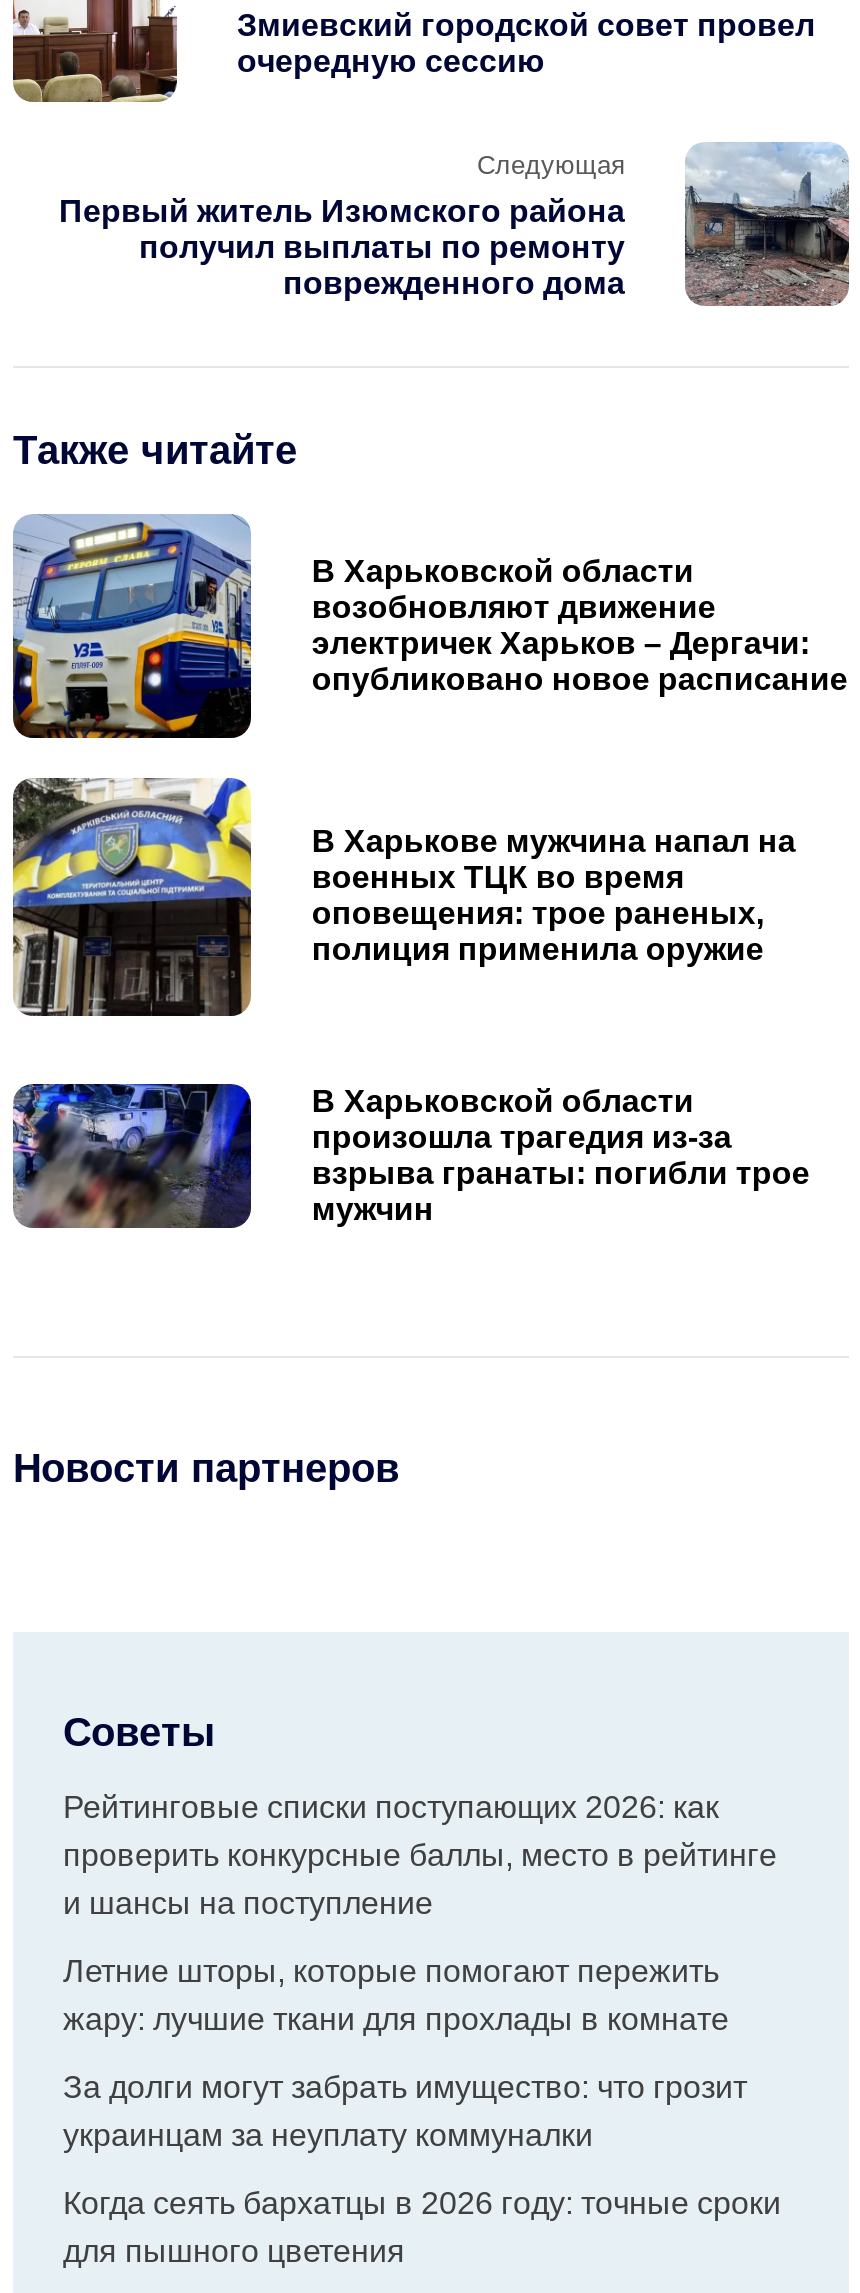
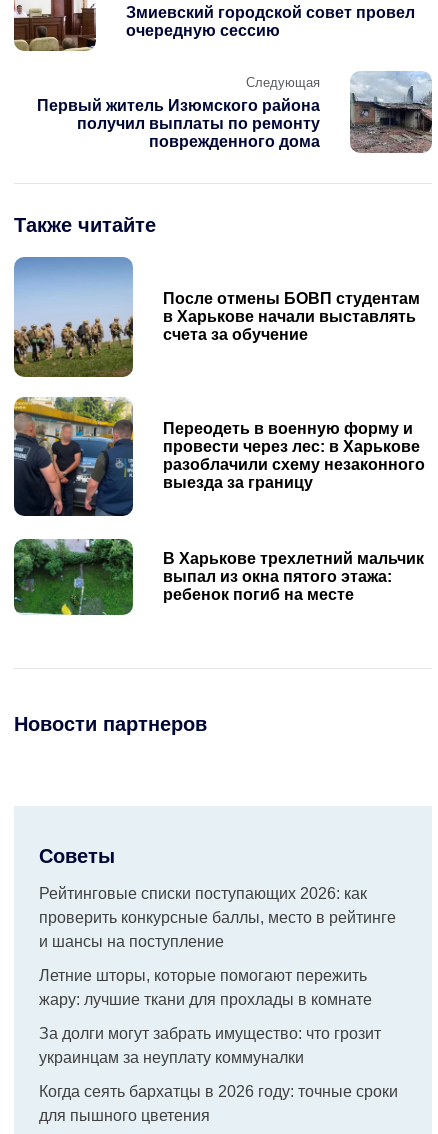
- [image]
- В Харьковской области
- возобновляют движение
- электричек Харьков – Дергачи:
- опубликовано новое расписание
+ [image]
+ После отмены БОВП студентам
+ в Харькове начали выставлять
+ счета за обучение

- [image]
- В Харькове мужчина напал на
- военных ТЦК во время
- оповещения: трое раненых,
- полиция применила оружие
+ [image]
+ Переодеть в военную форму и
+ провести через лес: в Харькове
+ разоблачили схему незаконного
+ выезда за границу

- [image]
- В Харьковской области
- произошла трагедия из-за
- взрыва гранаты: погибли трое
- мужчин
+ [image]
+ В Харькове трехлетний мальчик
+ выпал из окна пятого этажа:
+ ребенок погиб на месте
